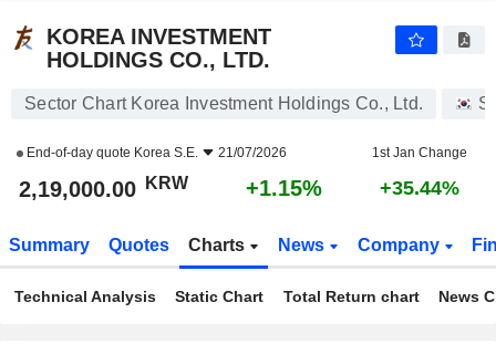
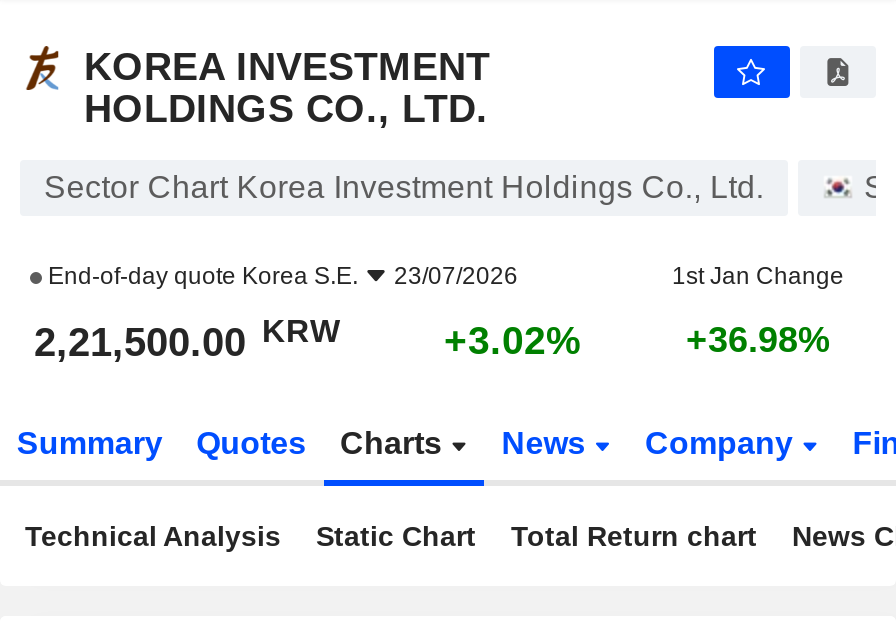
- End-of-day quote Korea S.E. 21/07/2026
+ End-of-day quote Korea S.E. 23/07/2026

- 2,19,000.00 KRW
+ 2,21,500.00 KRW

- +1.15%
+ +3.02%

- +35.44%
+ +36.98%
